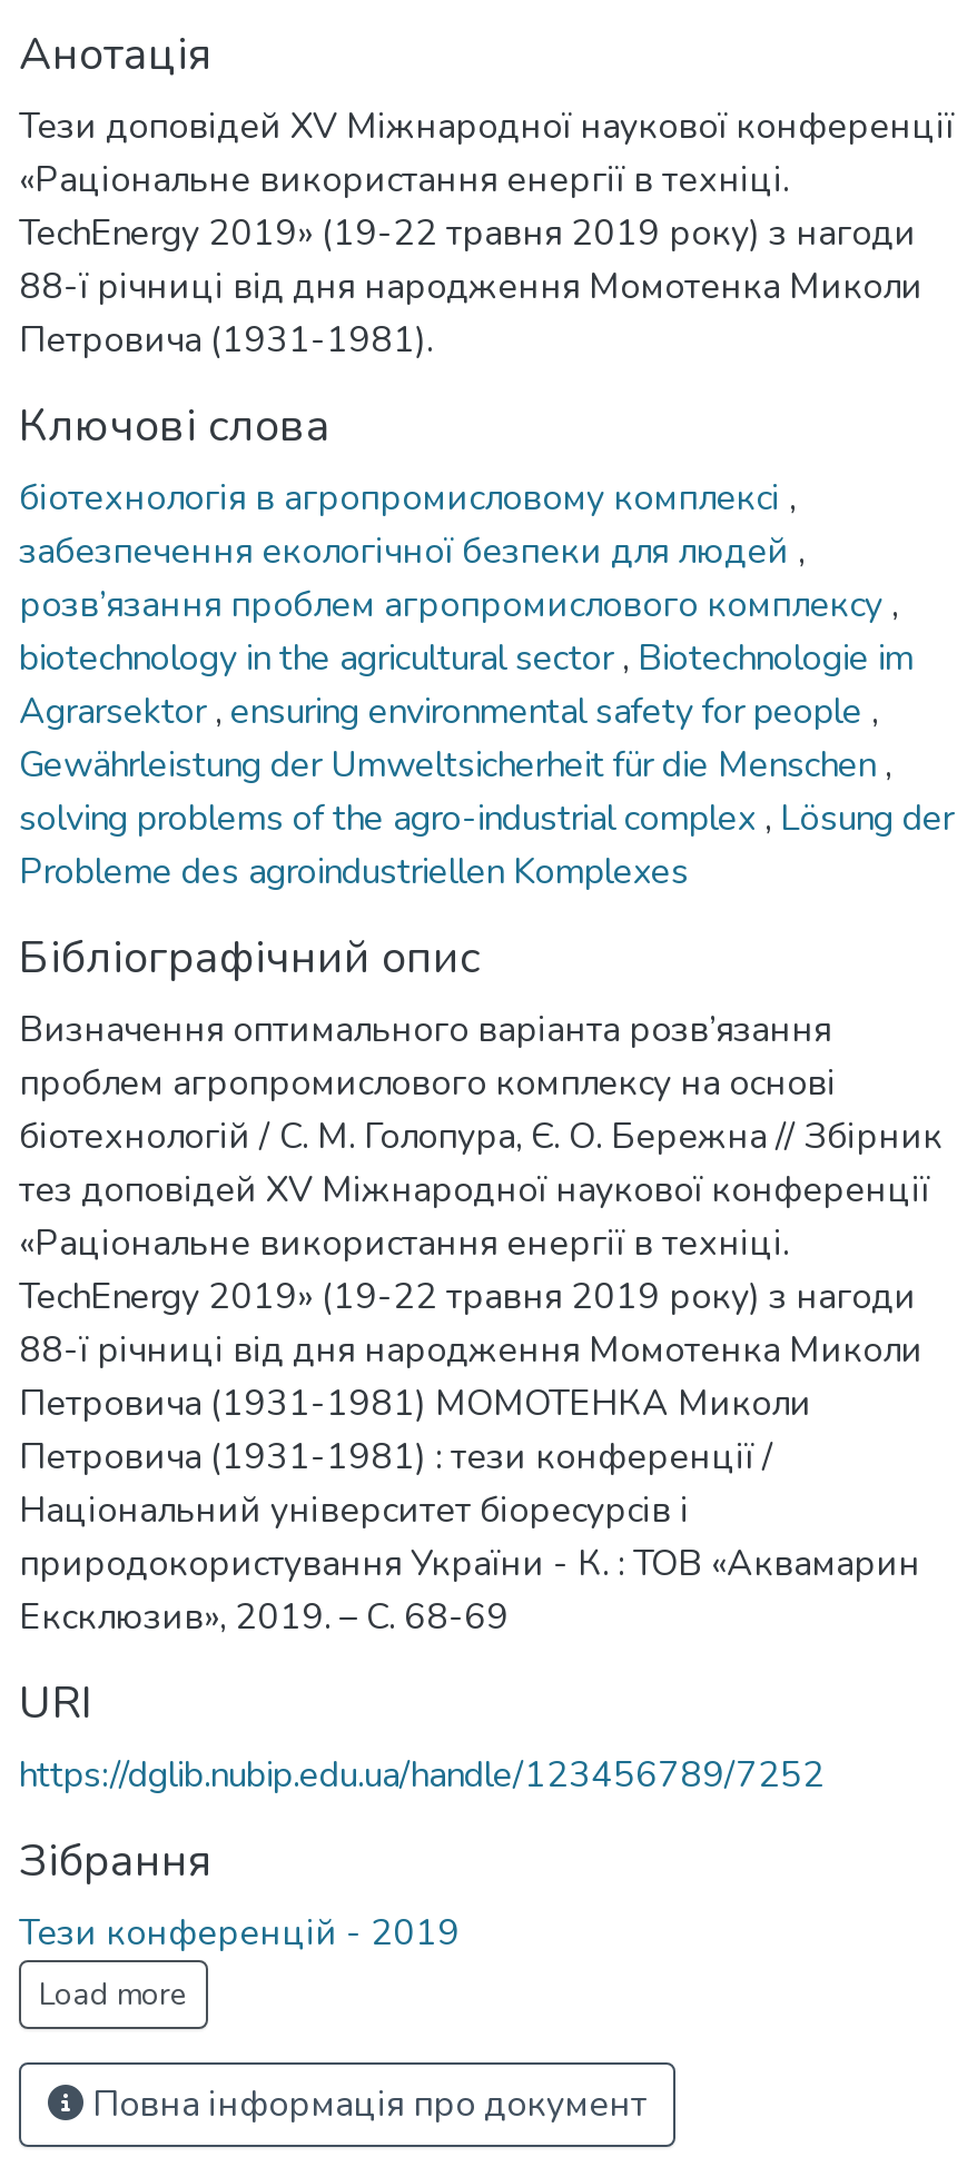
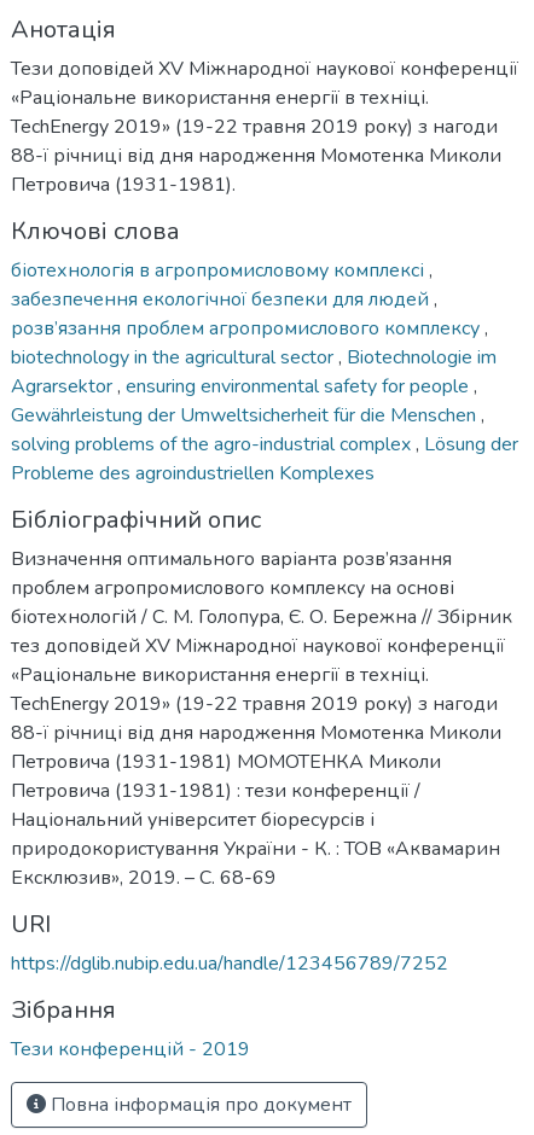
- Load more
